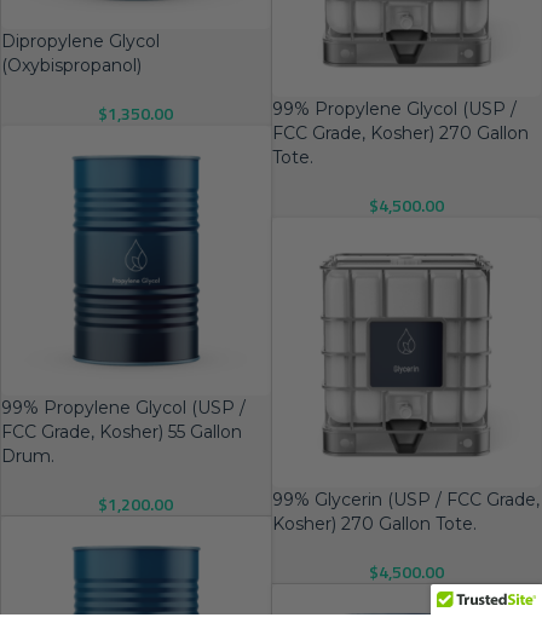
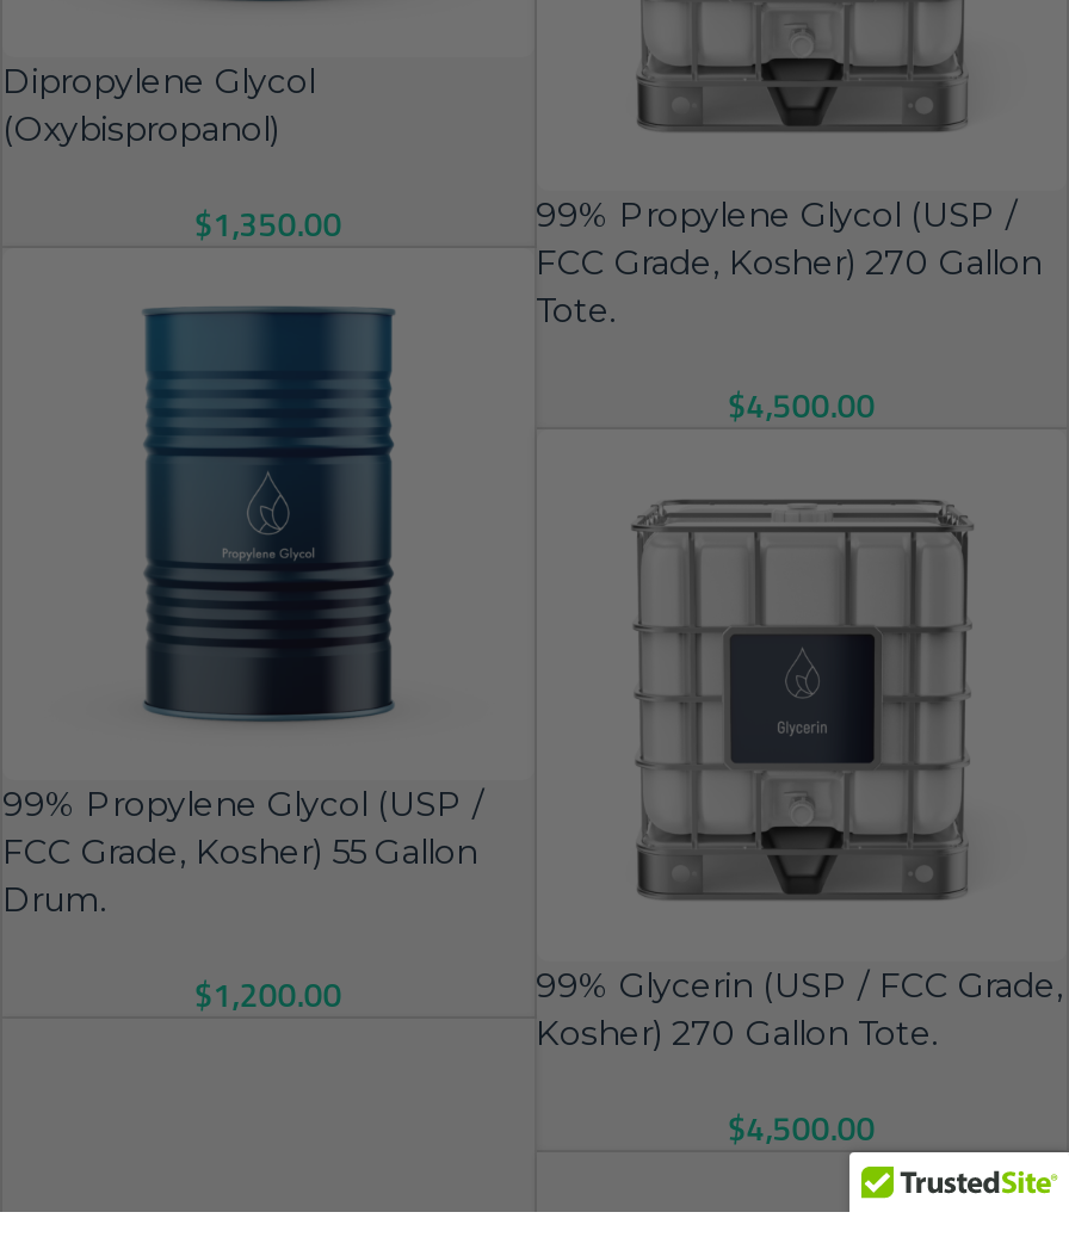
- [image]
